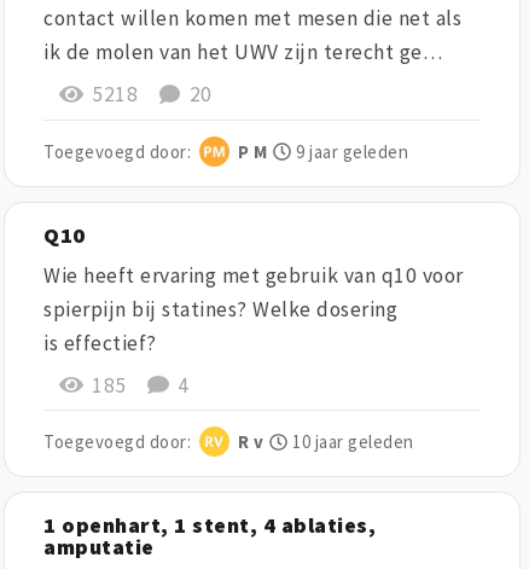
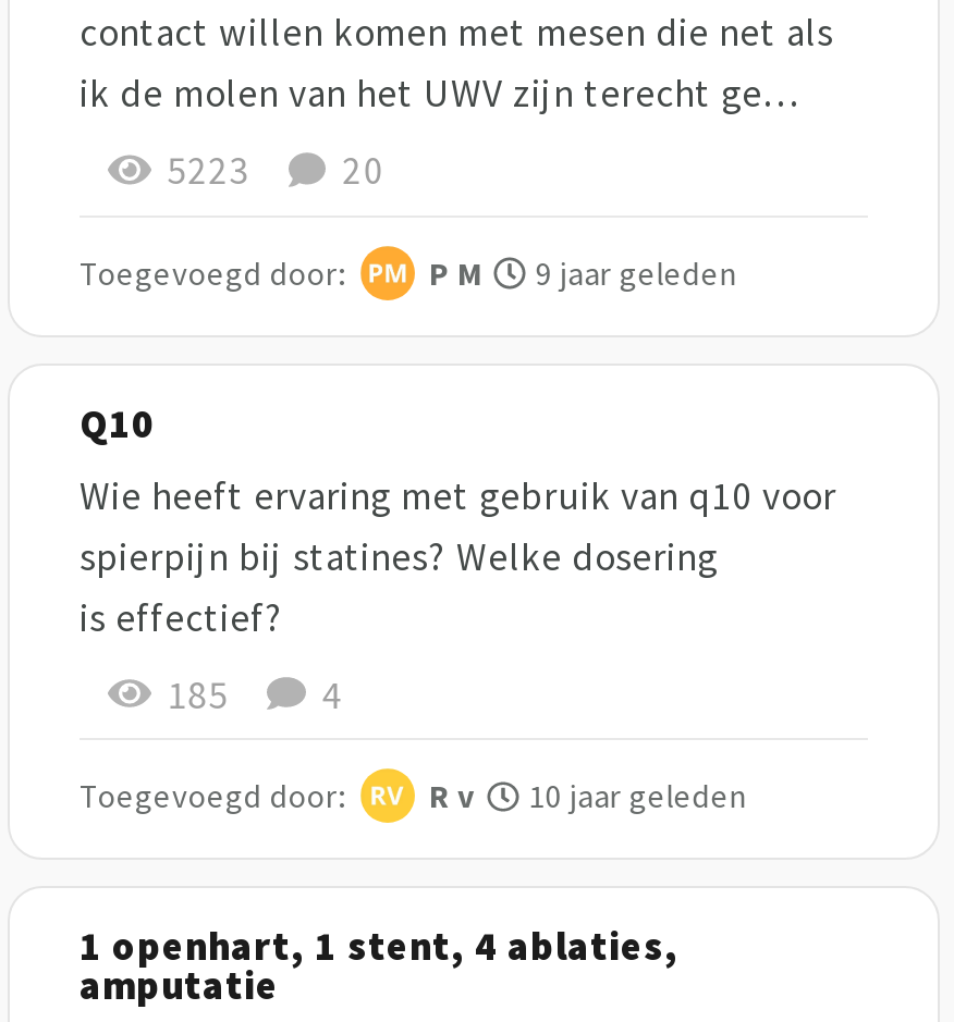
- 5218 20
+ 5223 20
